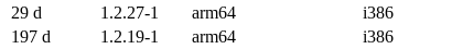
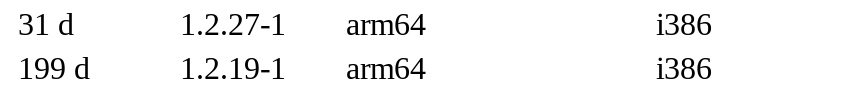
- 29 d
+ 31 d

- 197 d
+ 199 d
